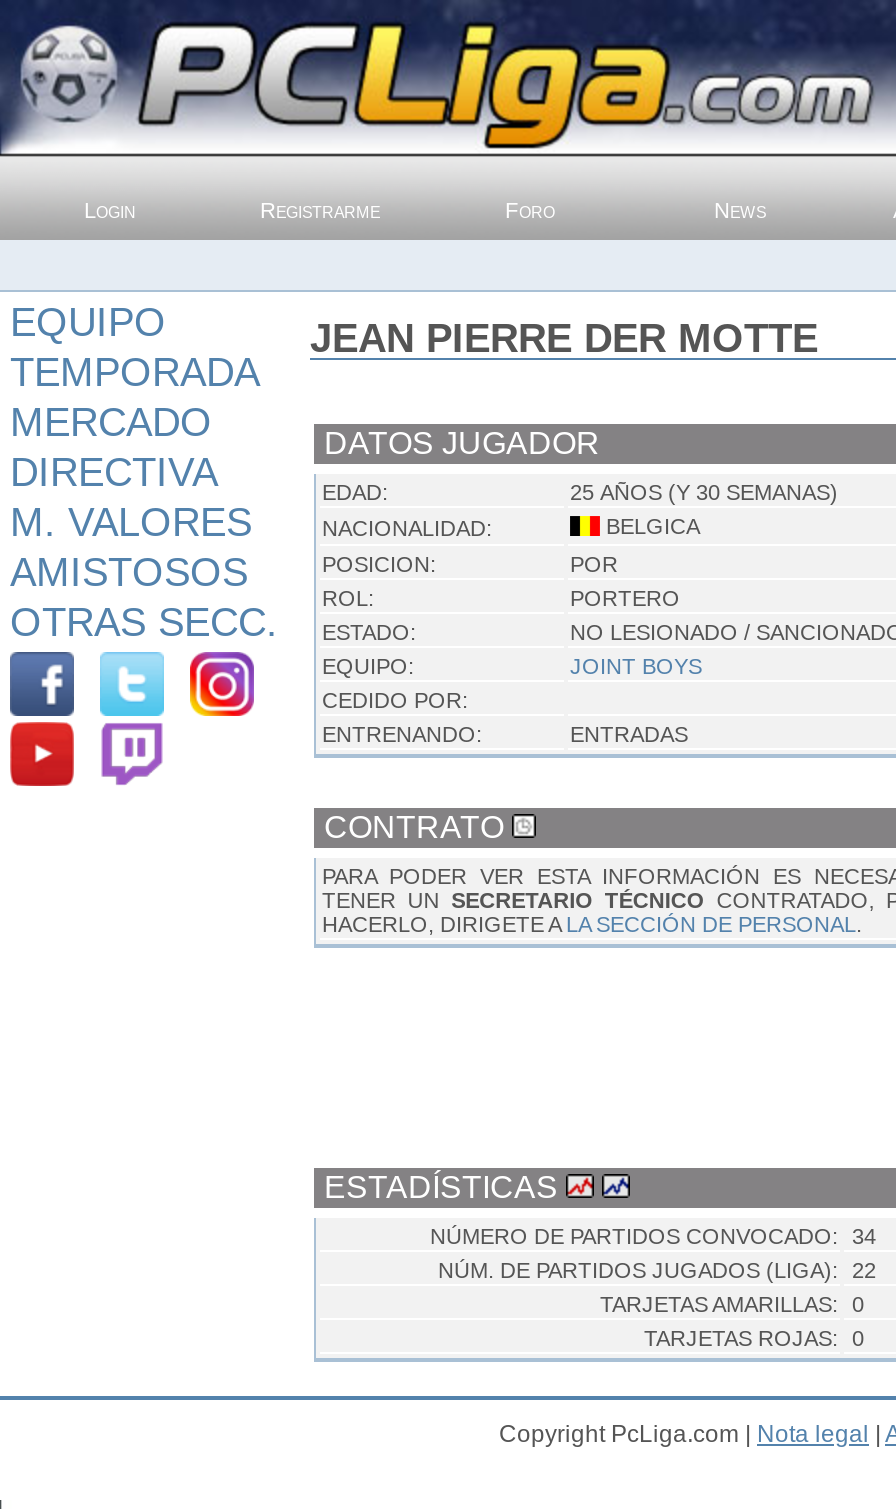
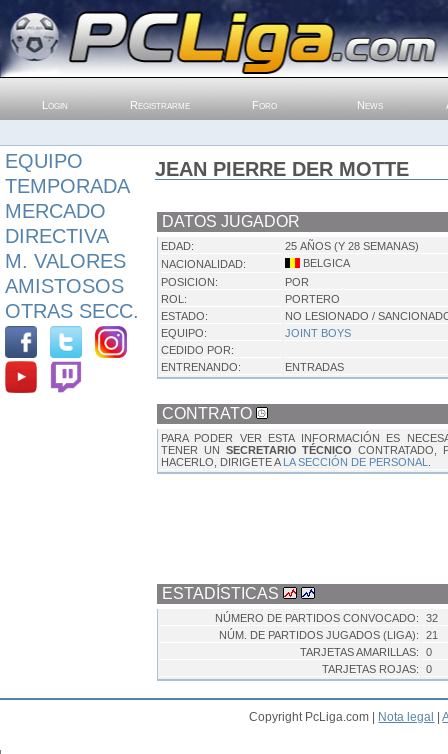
- 25 AÑOS (Y 30 SEMANAS)
+ 25 AÑOS (Y 28 SEMANAS)

- NÚMERO DE PARTIDOS CONVOCADO: 34
+ NÚMERO DE PARTIDOS CONVOCADO: 32

- NÚM. DE PARTIDOS JUGADOS (LIGA): 22
+ NÚM. DE PARTIDOS JUGADOS (LIGA): 21
